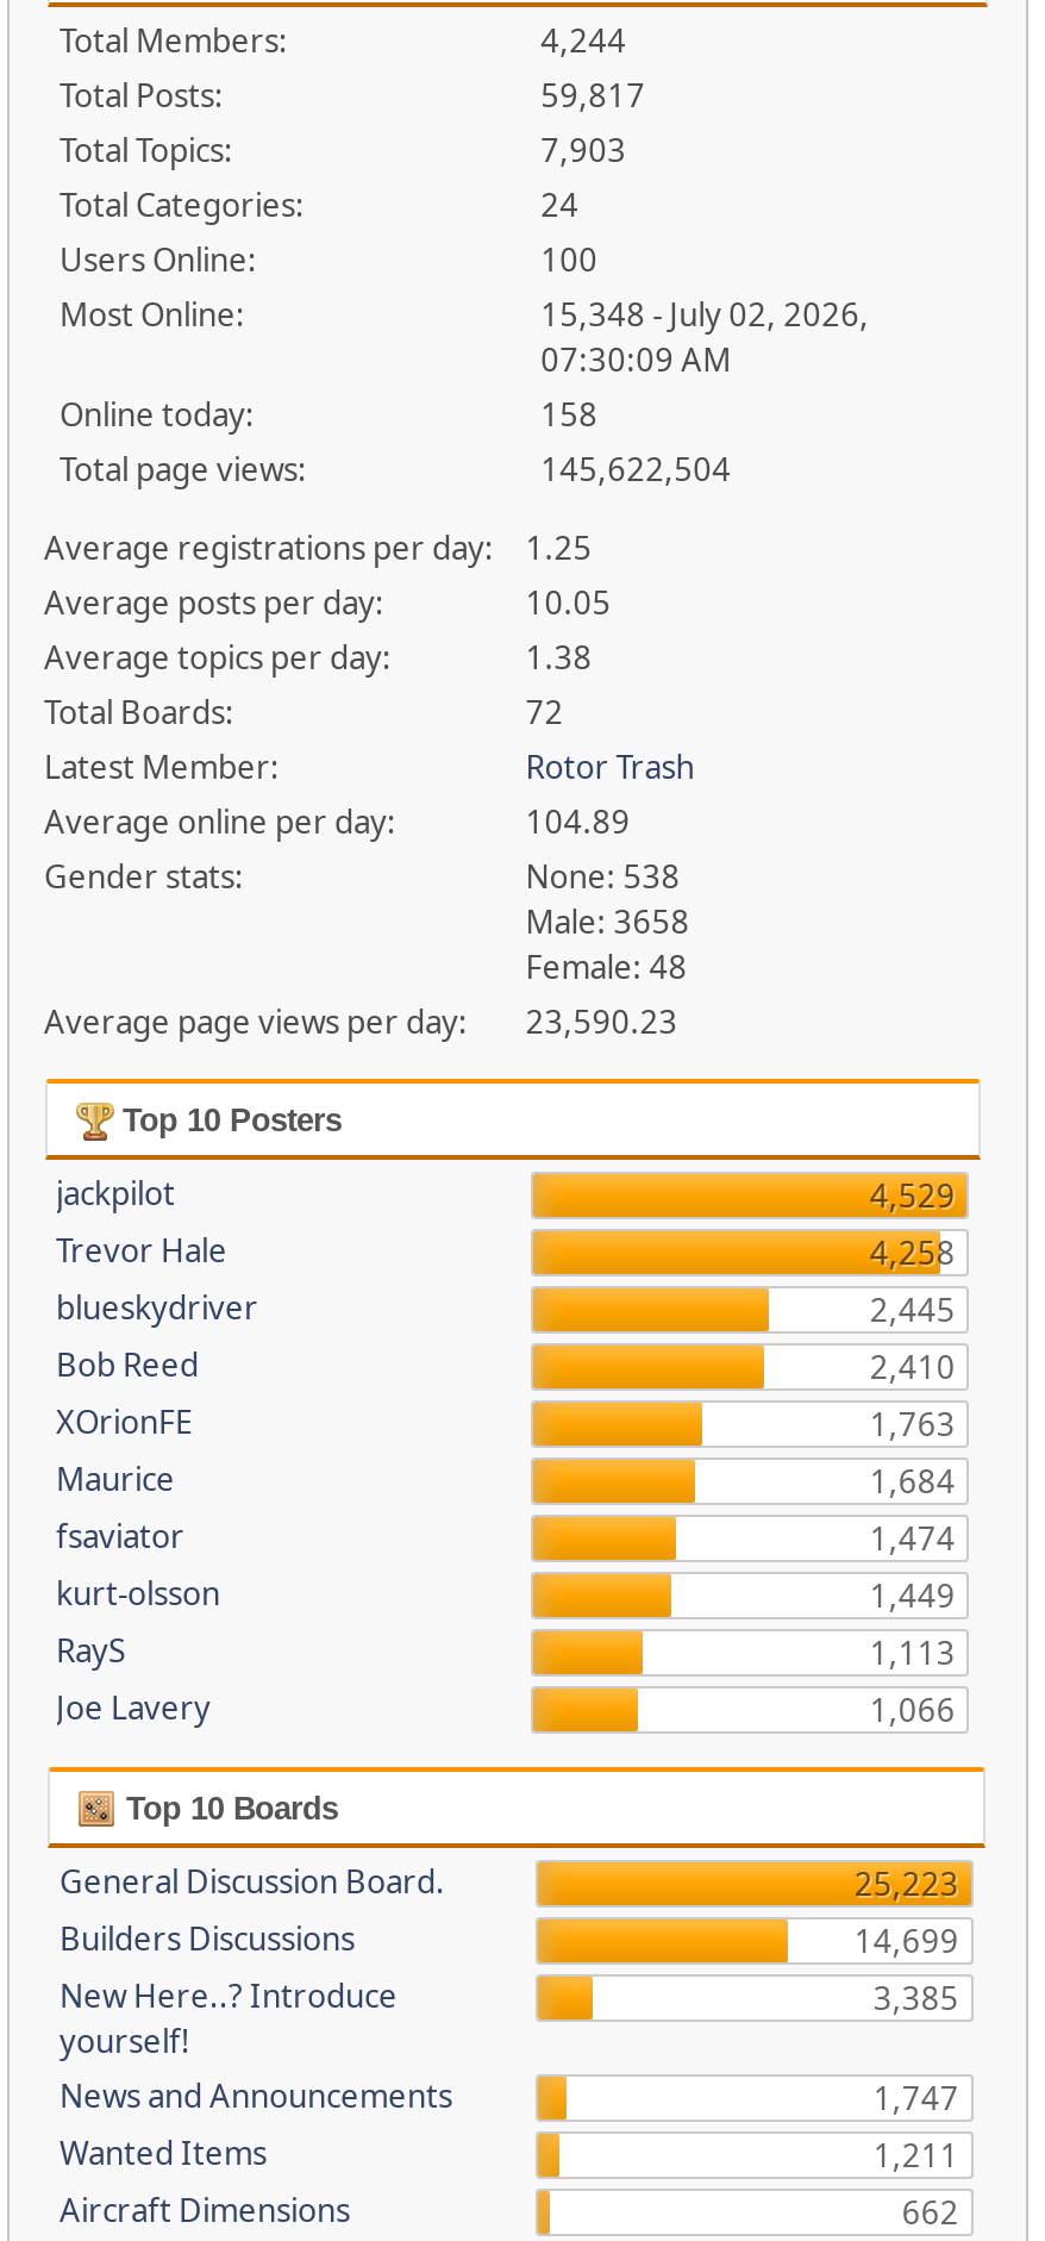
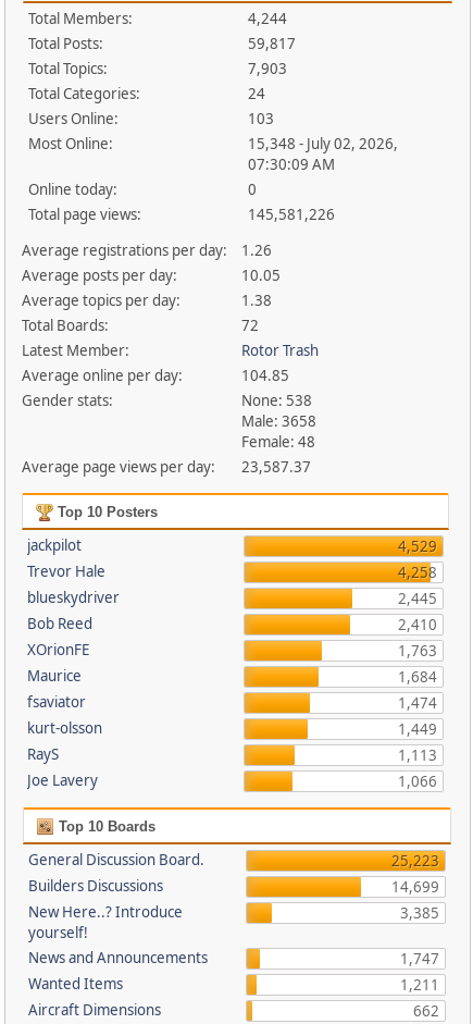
- 100
+ 103

- 158
+ 0

- 145,622,504
+ 145,581,226

- Average registrations per day: 1.25
+ Average registrations per day: 1.26

- 104.89
+ 104.85

- Average page views per day: 23,590.23
+ Average page views per day: 23,587.37
